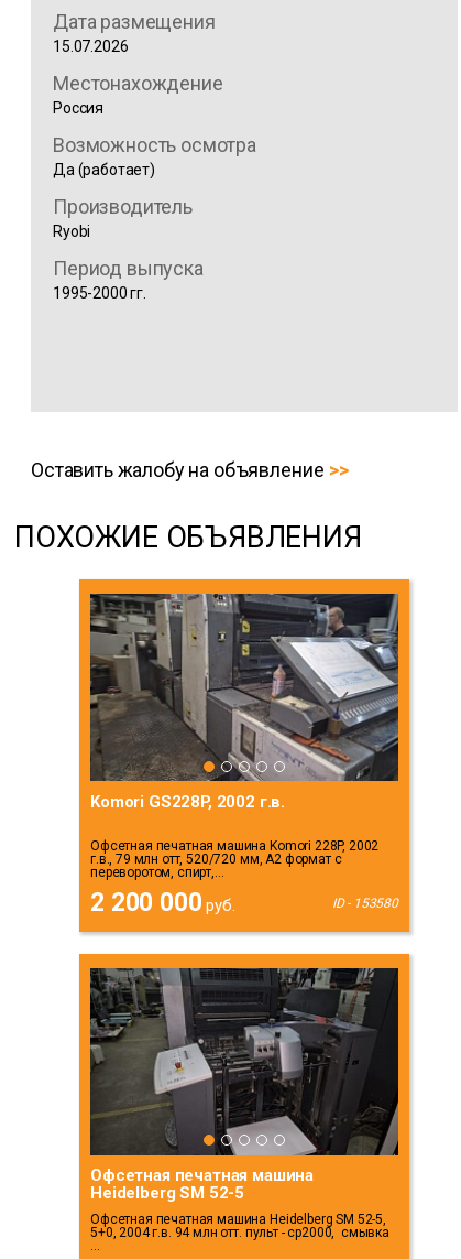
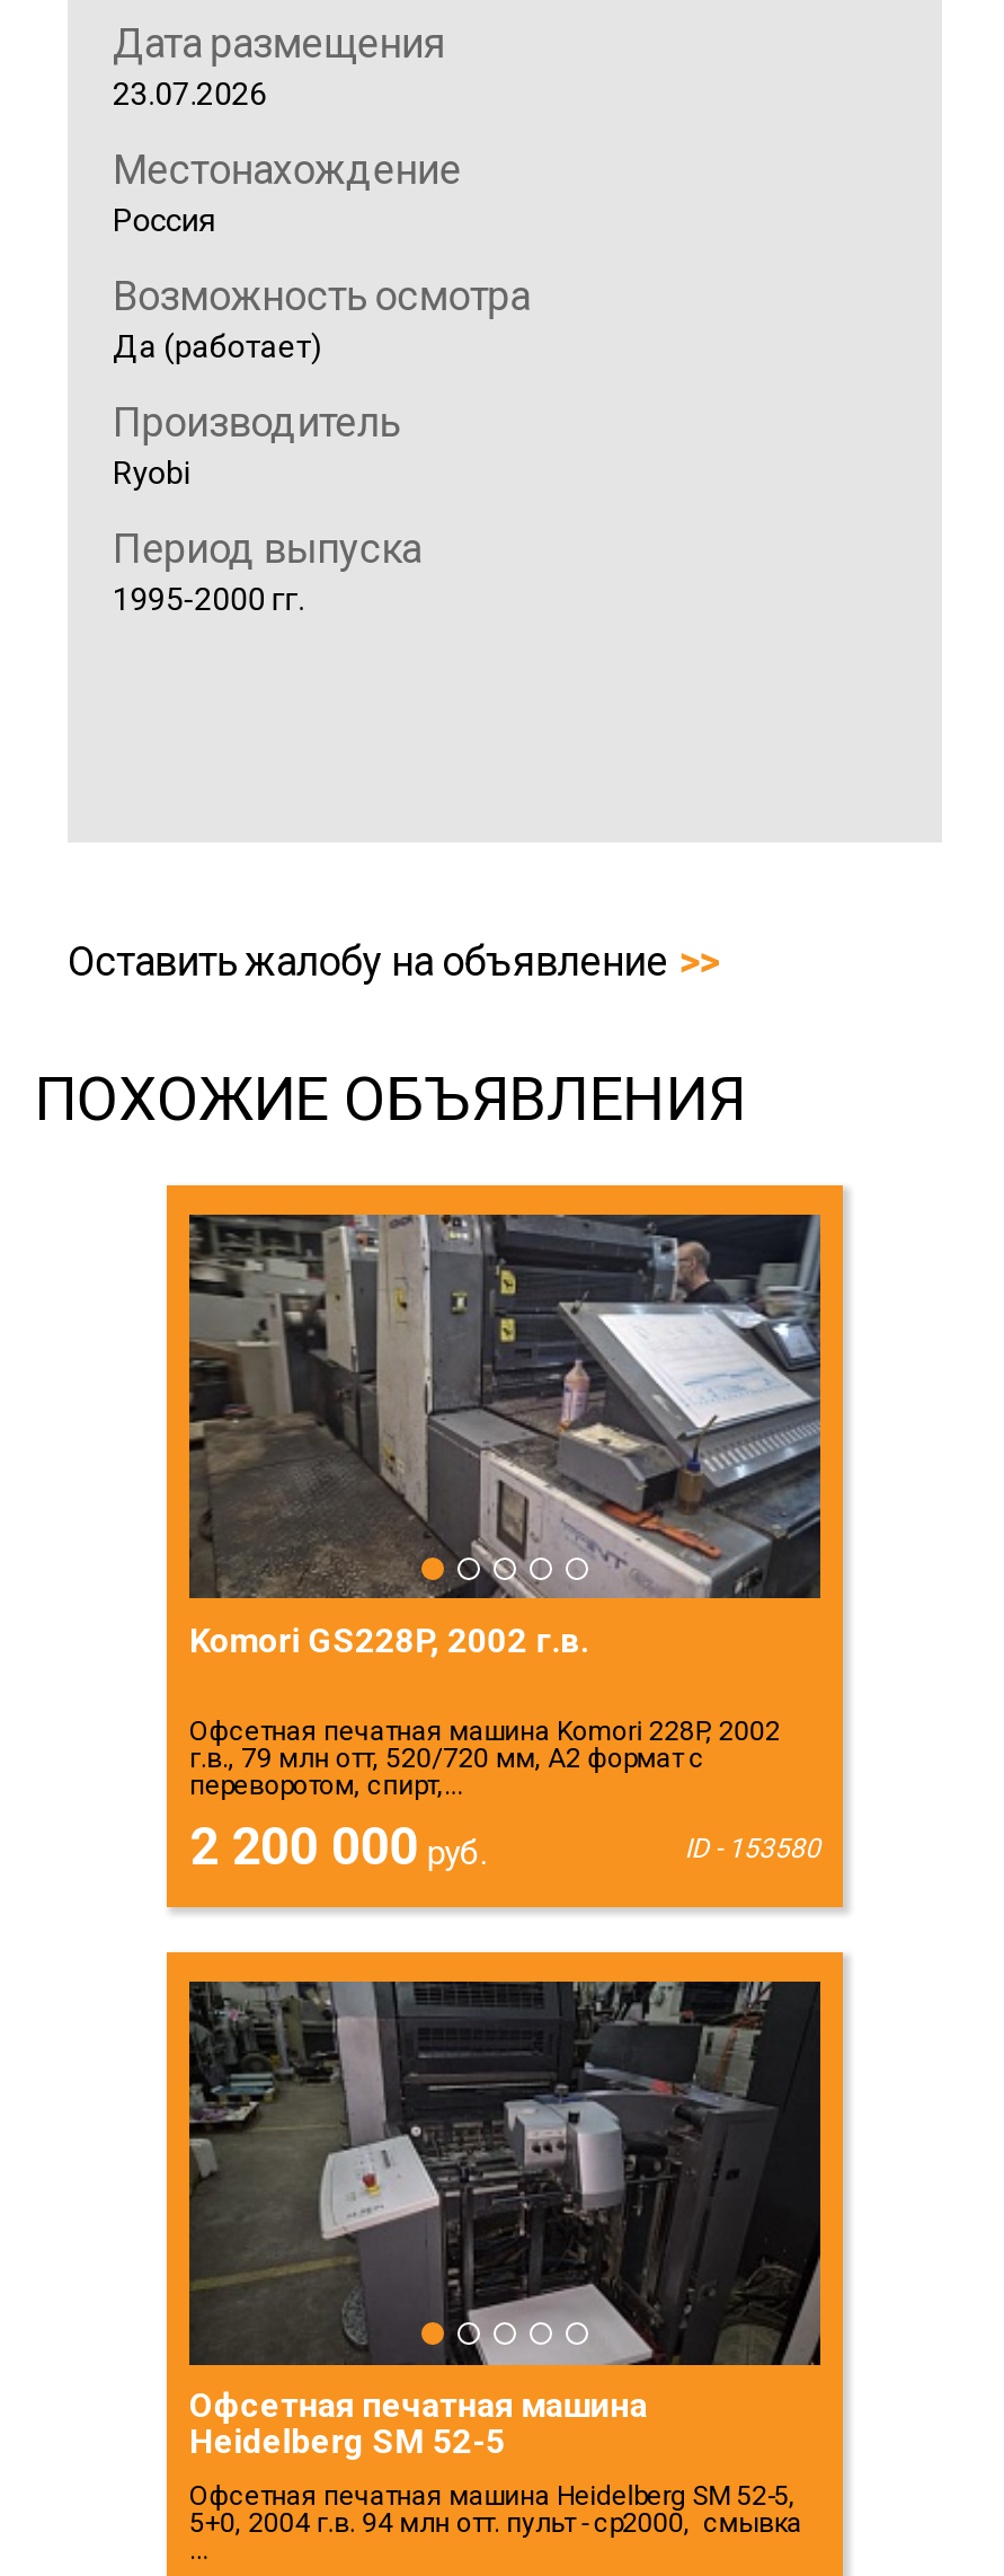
- 15.07.2026
+ 23.07.2026
